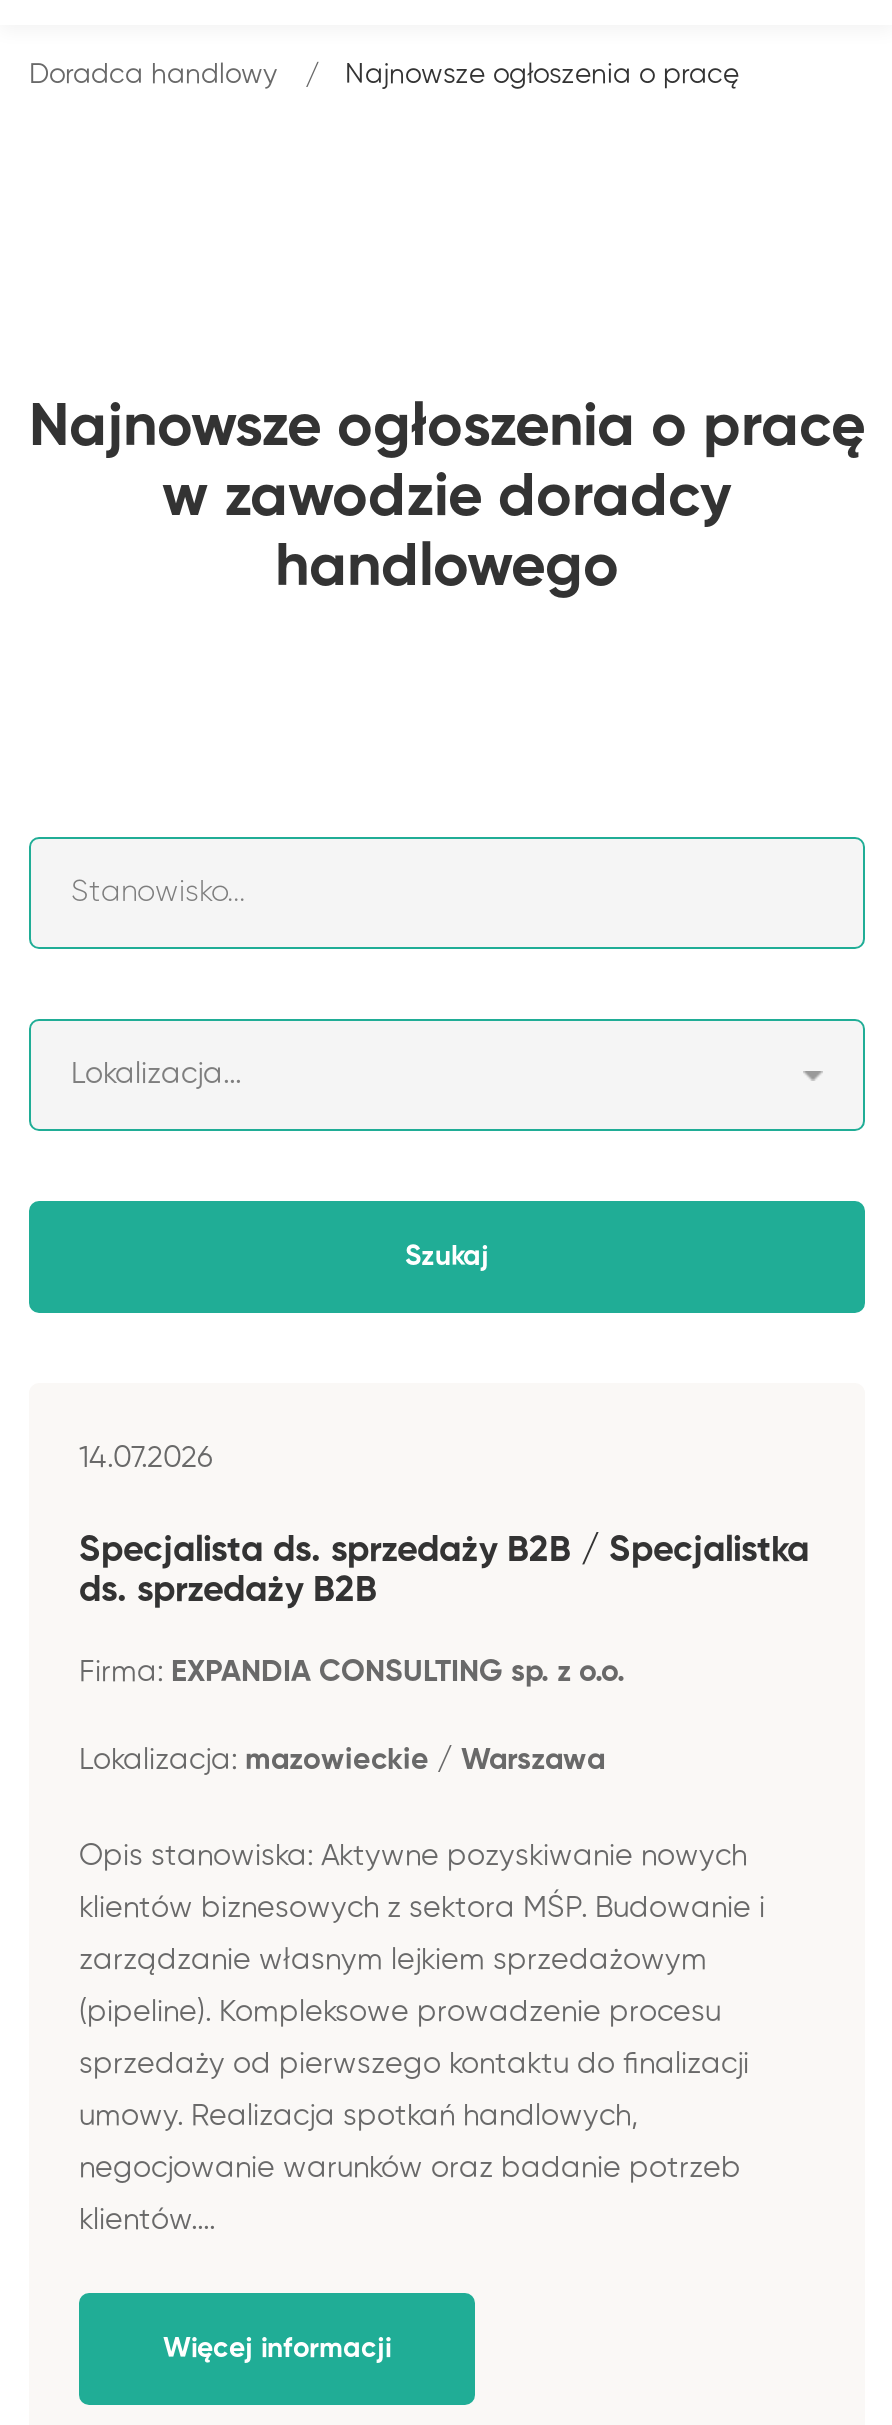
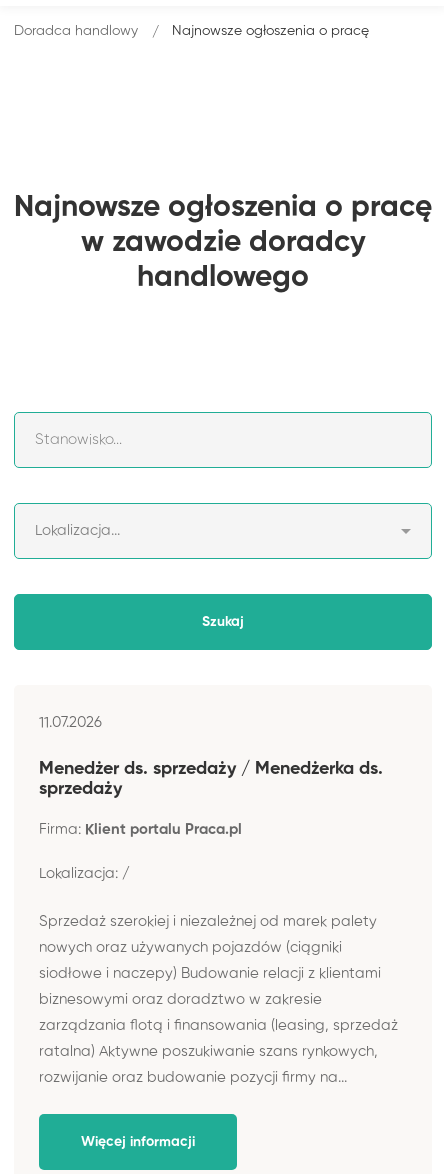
- 14.07.2026
- Specjalista ds. sprzedaży B2B / Specjalistka
- ds. sprzedaży B2B
- Firma: EXPANDIA CONSULTING sp. z o.o.
- Lokalizacja: mazowieckie / Warszawa
- Opis stanowiska: Aktywne pozyskiwanie nowych
- klientów biznesowych z sektora MŚP. Budowanie i
- zarządzanie własnym lejkiem sprzedażowym
- (pipeline). Kompleksowe prowadzenie procesu
- sprzedaży od pierwszego kontaktu do finalizacji
- umowy. Realizacja spotkań handlowych,
- negocjowanie warunków oraz badanie potrzeb
- klientów....
+ 11.07.2026
+ Menedżer ds. sprzedaży / Menedżerka ds.
+ sprzedaży
+ Firma: Klient portalu Praca.pl
+ Lokalizacja: /
+ Sprzedaż szerokiej i niezależnej od marek palety
+ nowych oraz używanych pojazdów (ciągniki
+ siodłowe i naczepy) Budowanie relacji z klientami
+ biznesowymi oraz doradztwo w zakresie
+ zarządzania flotą i finansowania (leasing, sprzedaż
+ ratalna) Aktywne poszukiwanie szans rynkowych,
+ rozwijanie oraz budowanie pozycji firmy na...
